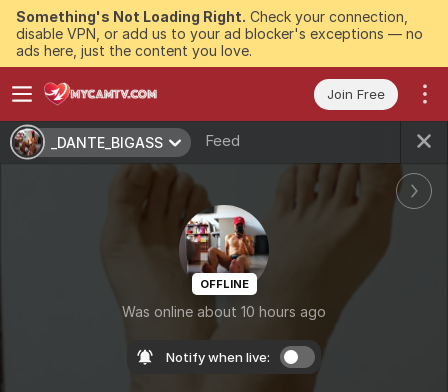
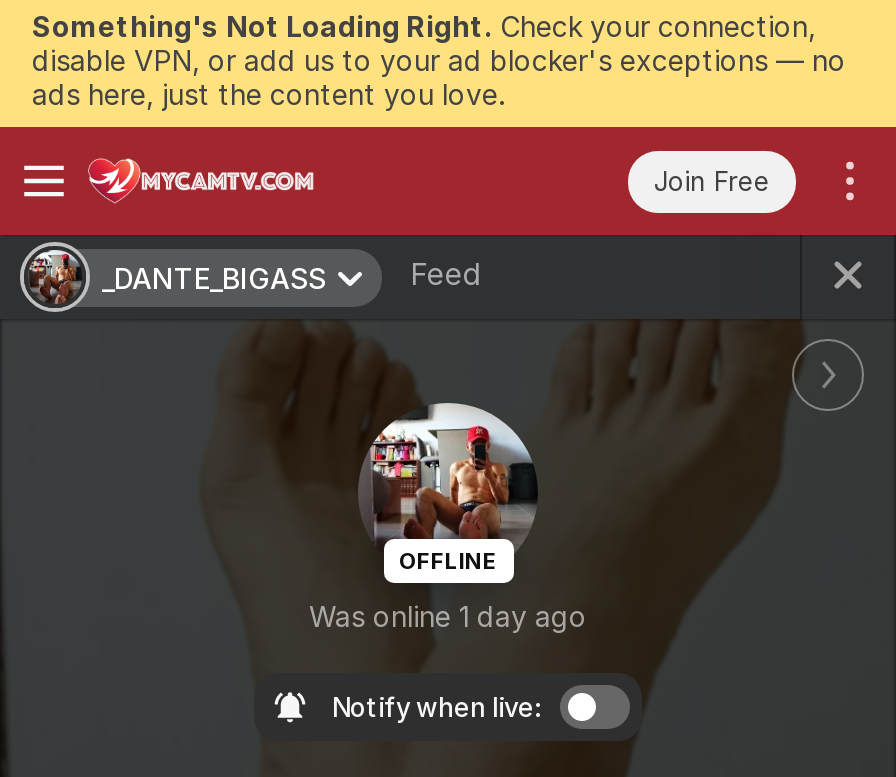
- Was online about 10 hours ago
+ Was online 1 day ago
